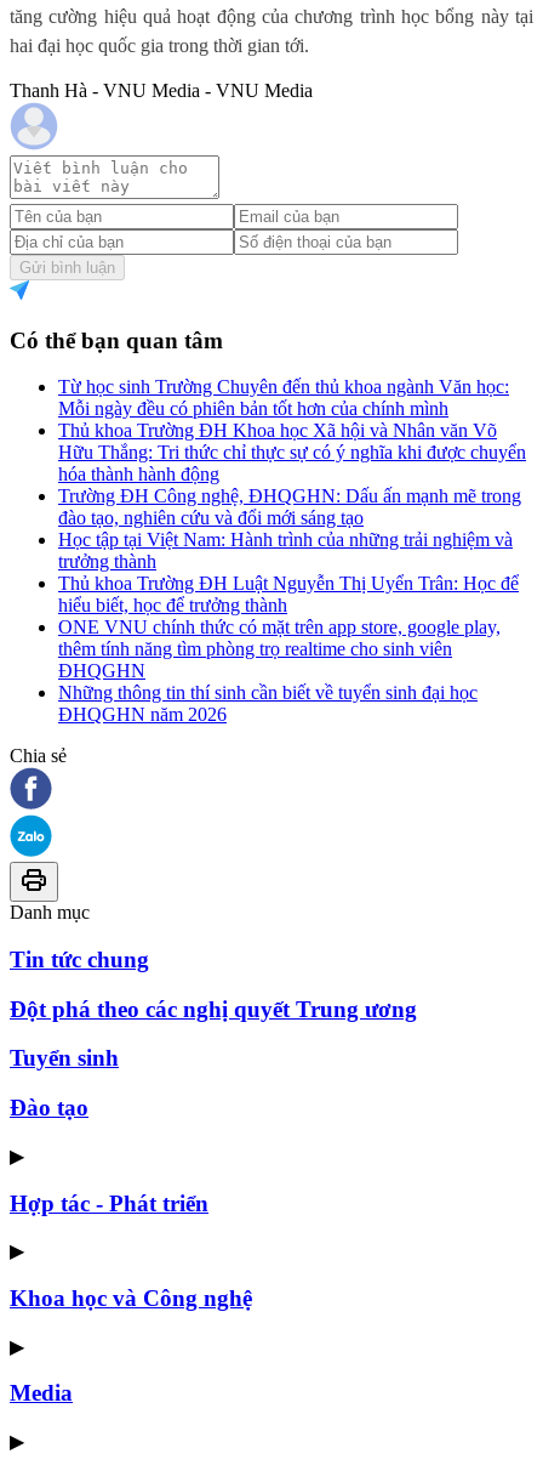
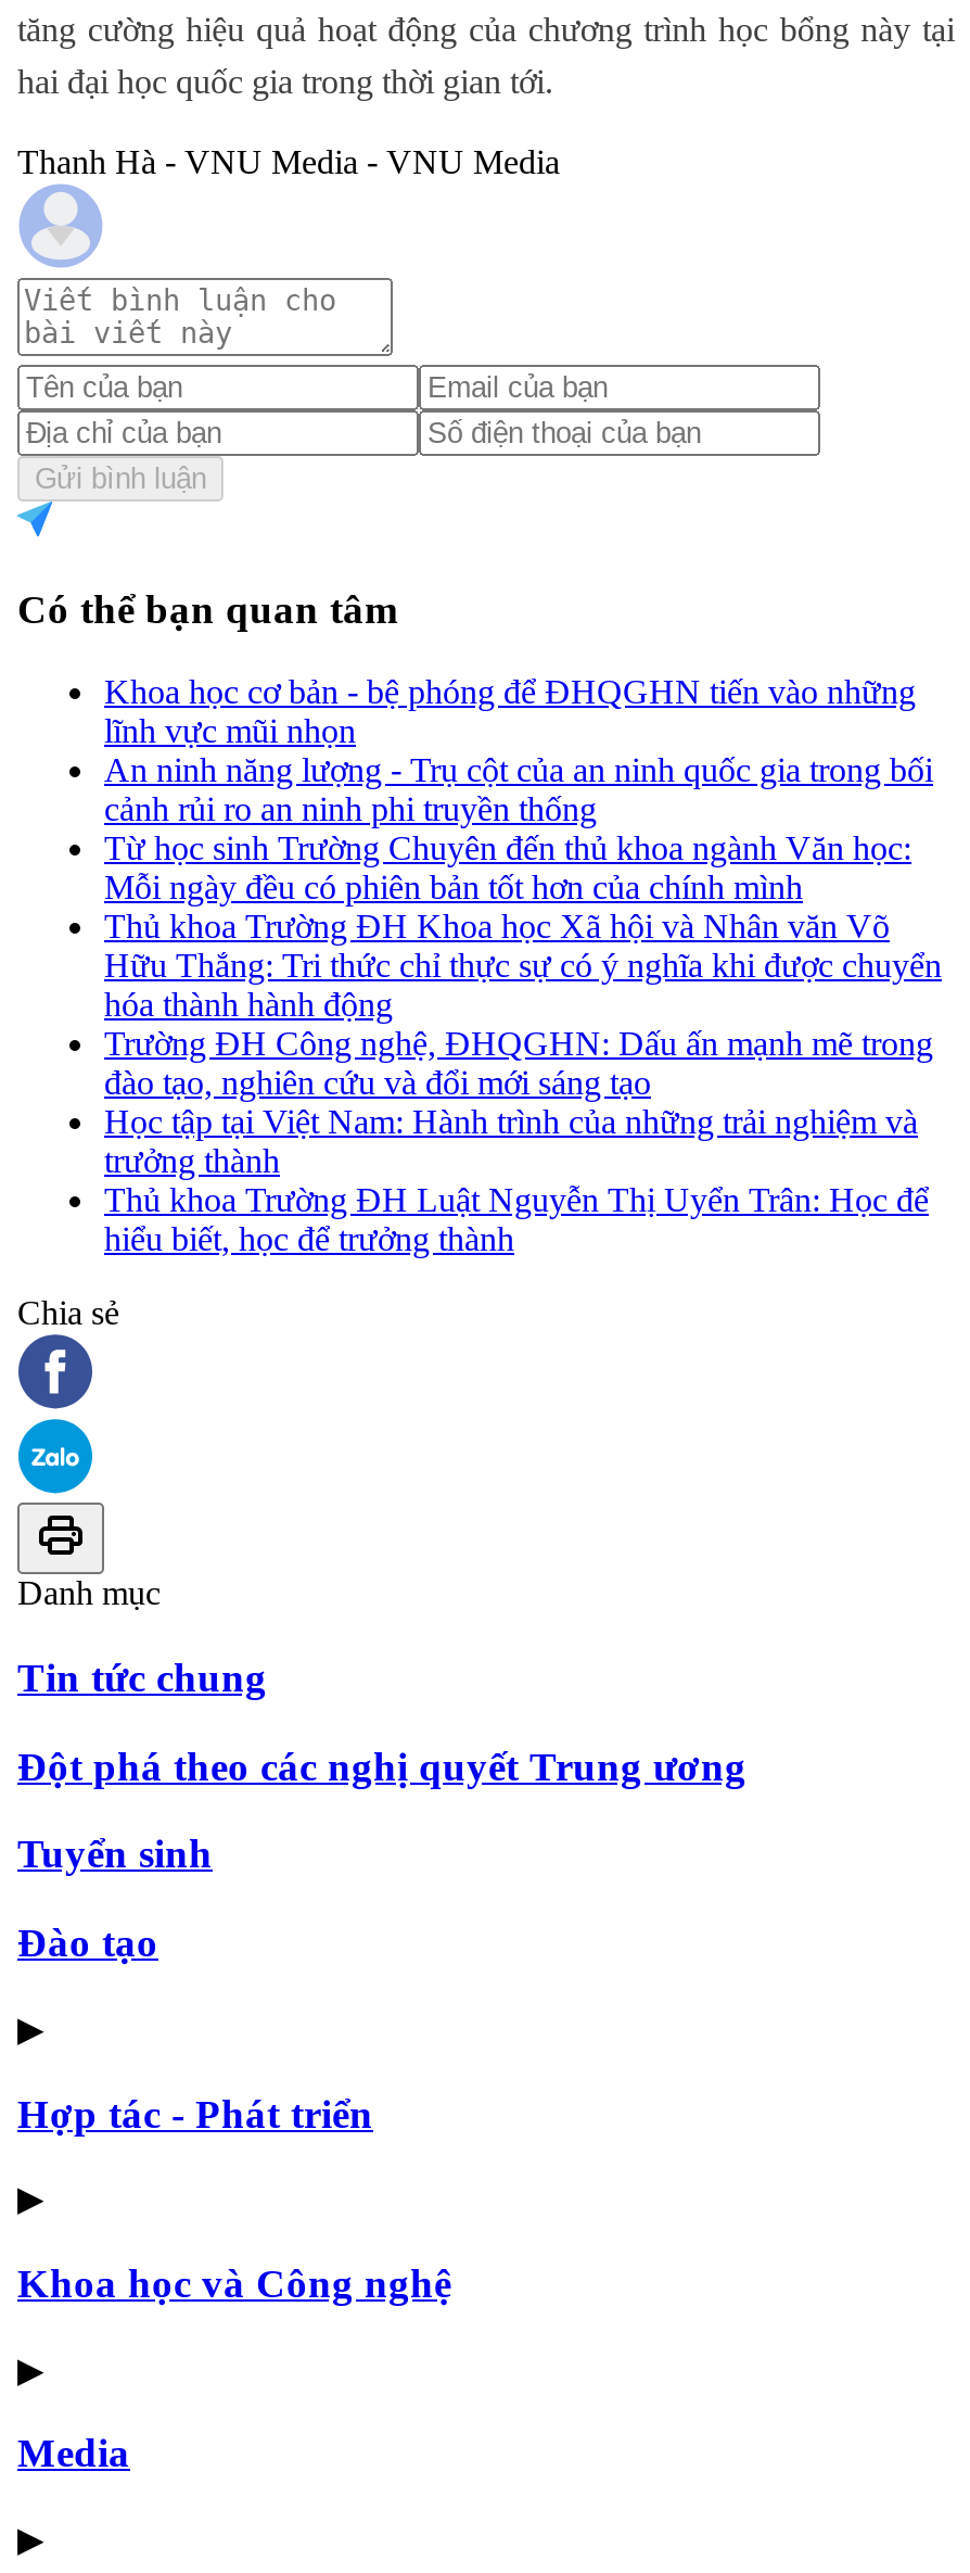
+ Khoa học cơ bản - bệ phóng để ĐHQGHN tiến vào những
+ lĩnh vực mũi nhọn
+ An ninh năng lượng - Trụ cột của an ninh quốc gia trong bối
+ cảnh rủi ro an ninh phi truyền thống

moved down: Từ học sinh Trường Chuyên đến thủ khoa ngành Văn học: | Mỗi ngày đều có phiên bản tốt hơn của chính mình | Thủ khoa Trường ĐH Khoa học Xã hội và Nhân văn Võ | ... | Thủ khoa Trường ĐH Luật Nguyễn Thị Uyển Trân: Học để | hiểu biết, học để trưởng thành

- ONE VNU chính thức có mặt trên app store, google play,
- thêm tính năng tìm phòng trọ realtime cho sinh viên
- ĐHQGHN
- Những thông tin thí sinh cần biết về tuyển sinh đại học
- ĐHQGHN năm 2026
